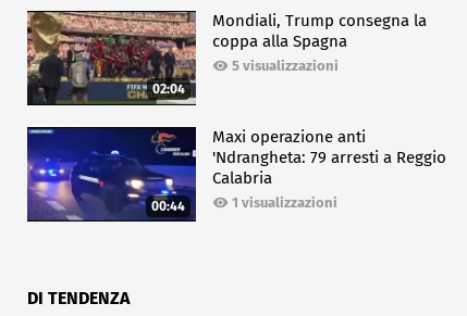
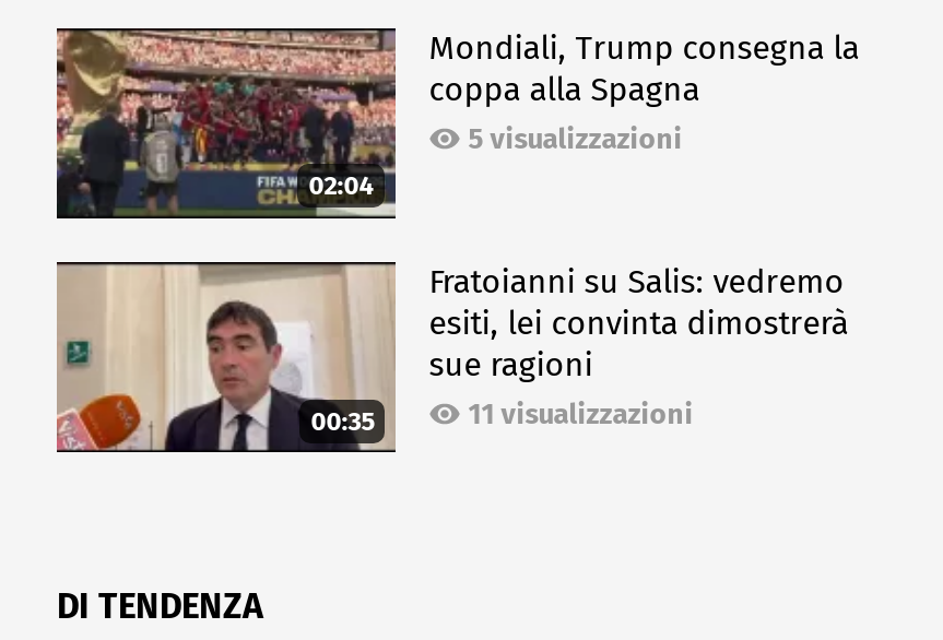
- [image]
- 00:44
+ [image]
+ 00:35

- Maxi operazione anti
- 'Ndrangheta: 79 arresti a Reggio
- Calabria
- 1 visualizzazioni
+ Fratoianni su Salis: vedremo
+ esiti, lei convinta dimostrerà
+ sue ragioni
+ 11 visualizzazioni
